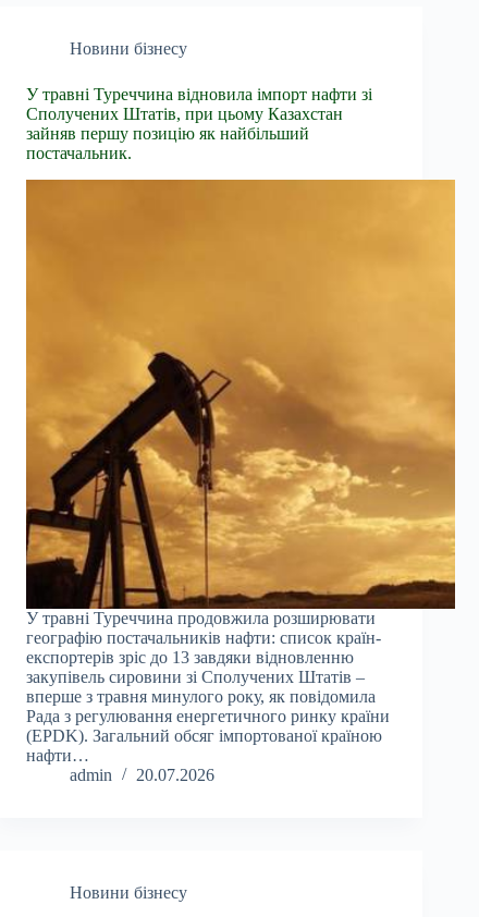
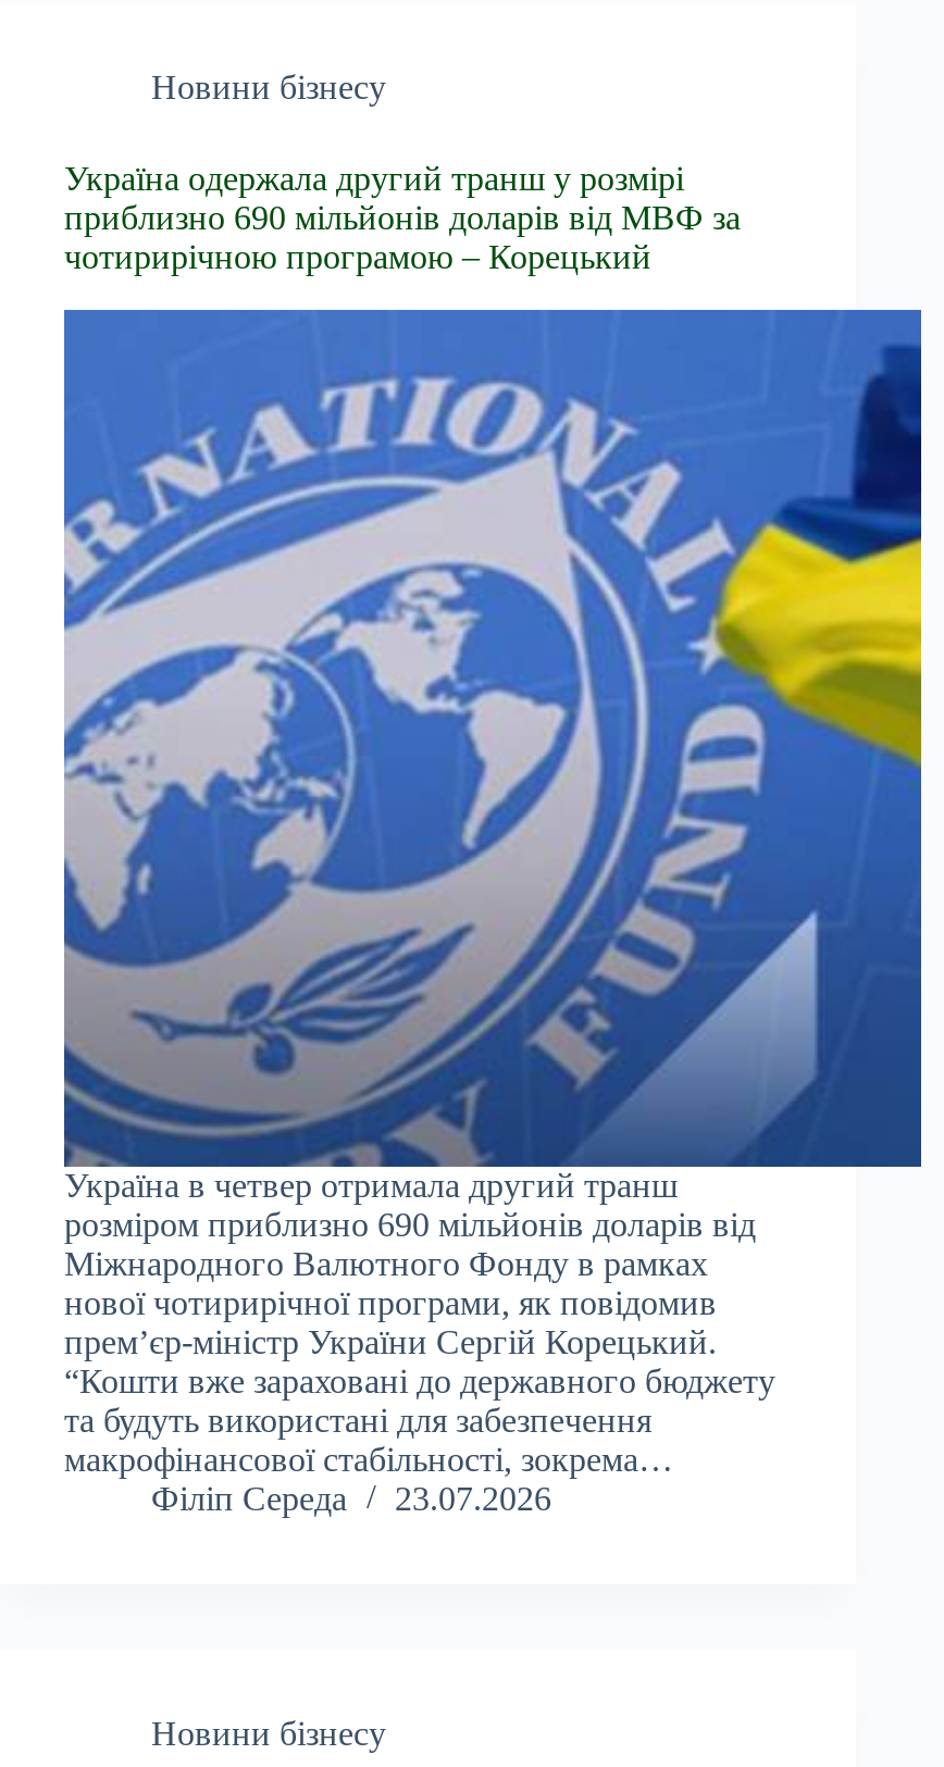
- У травні Туреччина відновила імпорт нафти зі
- Сполучених Штатів, при цьому Казахстан
- зайняв першу позицію як найбільший
- постачальник.
+ Україна одержала другий транш у розмірі
+ приблизно 690 мільйонів доларів від МВФ за
+ чотирирічною програмою – Корецький

- [image]
- У травні Туреччина продовжила розширювати
- географію постачальників нафти: список країн-
- експортерів зріс до 13 завдяки відновленню
- закупівель сировини зі Сполучених Штатів –
- вперше з травня минулого року, як повідомила
- Рада з регулювання енергетичного ринку країни
- (EPDK). Загальний обсяг імпортованої країною
- нафти…
- admin
- 20.07.2026
+ [image]
+ Україна в четвер отримала другий транш
+ розміром приблизно 690 мільйонів доларів від
+ Міжнародного Валютного Фонду в рамках
+ нової чотирирічної програми, як повідомив
+ прем’єр-міністр України Сергій Корецький.
+ “Кошти вже зараховані до державного бюджету
+ та будуть використані для забезпечення
+ макрофінансової стабільності, зокрема…
+ Філіп Середа
+ 23.07.2026
